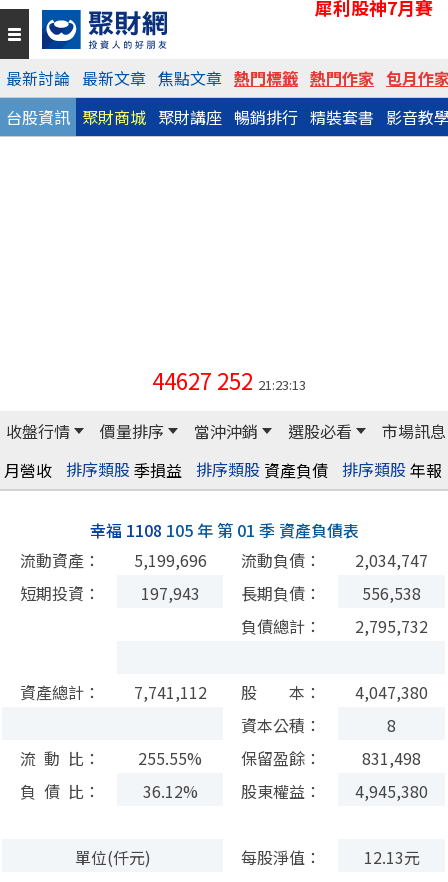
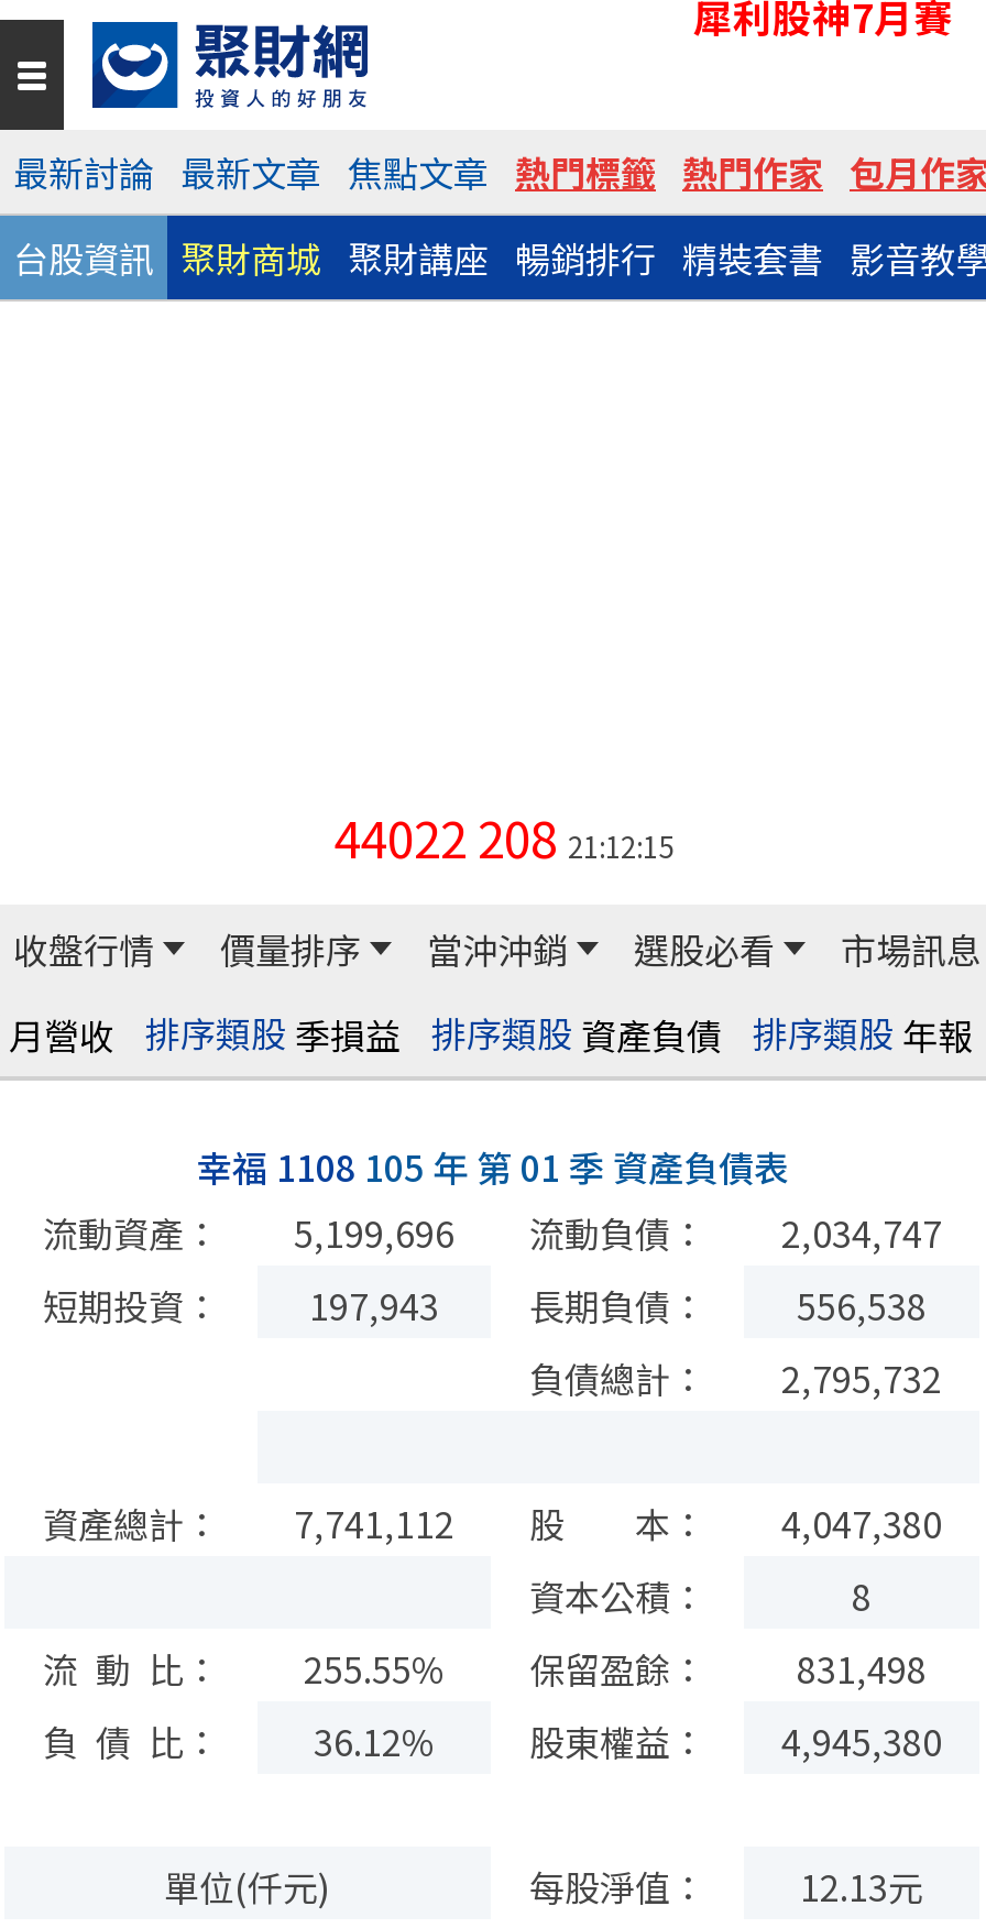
- 44627 252 21:23:13
+ 44022 208 21:12:15
